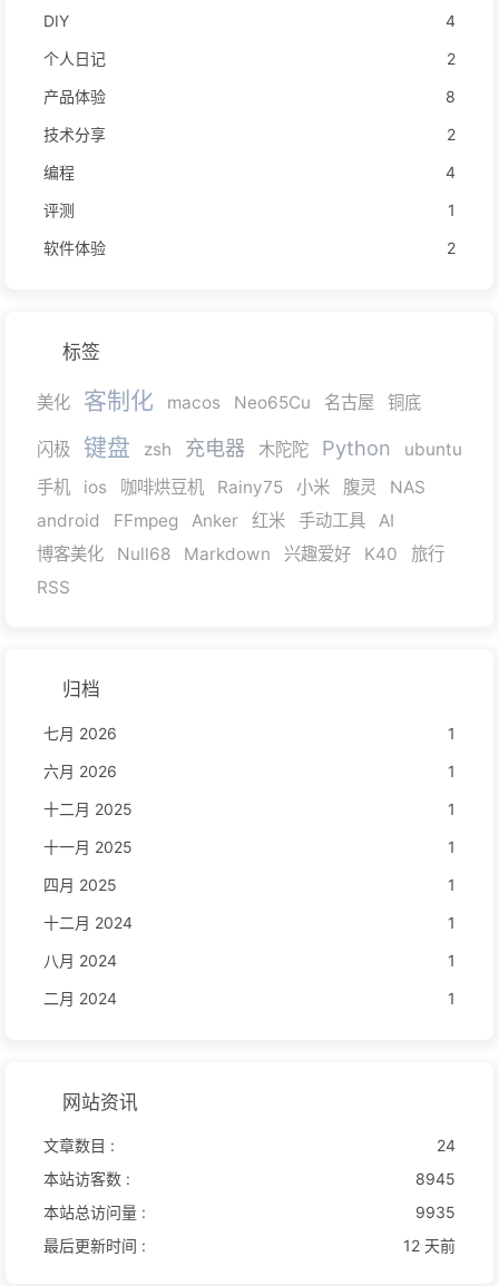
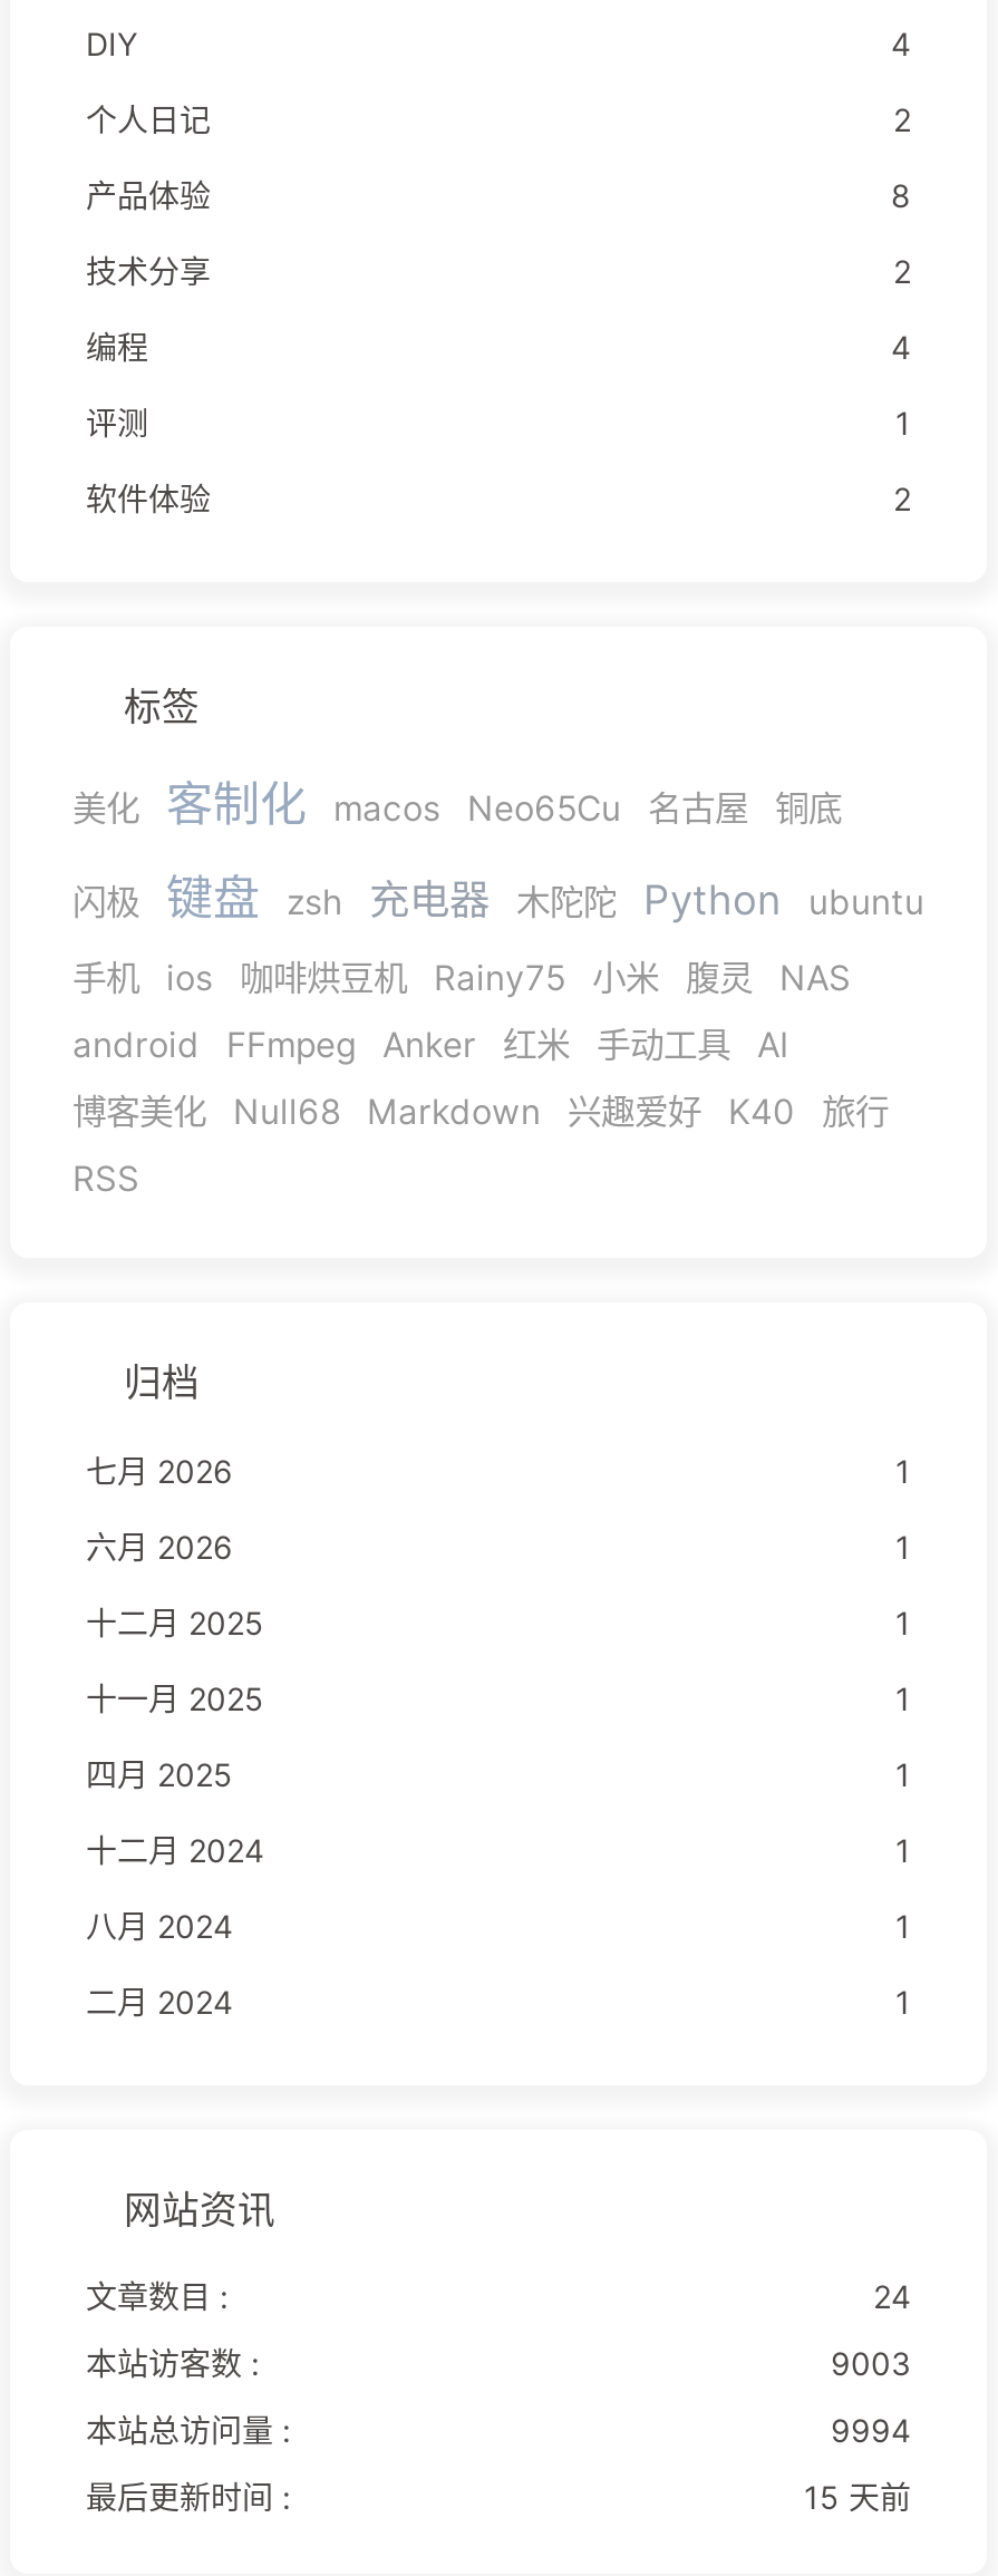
- 8945
+ 9003

- 9935
+ 9994

- 12 天前
+ 15 天前
